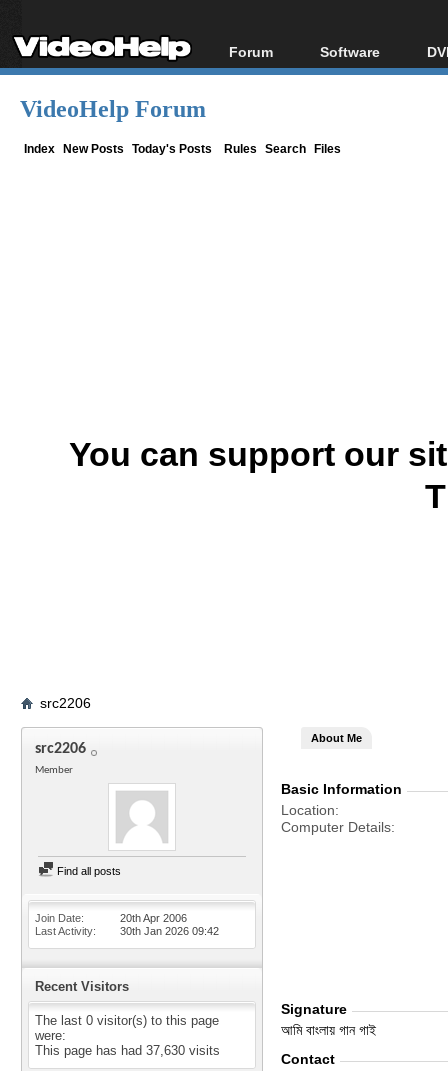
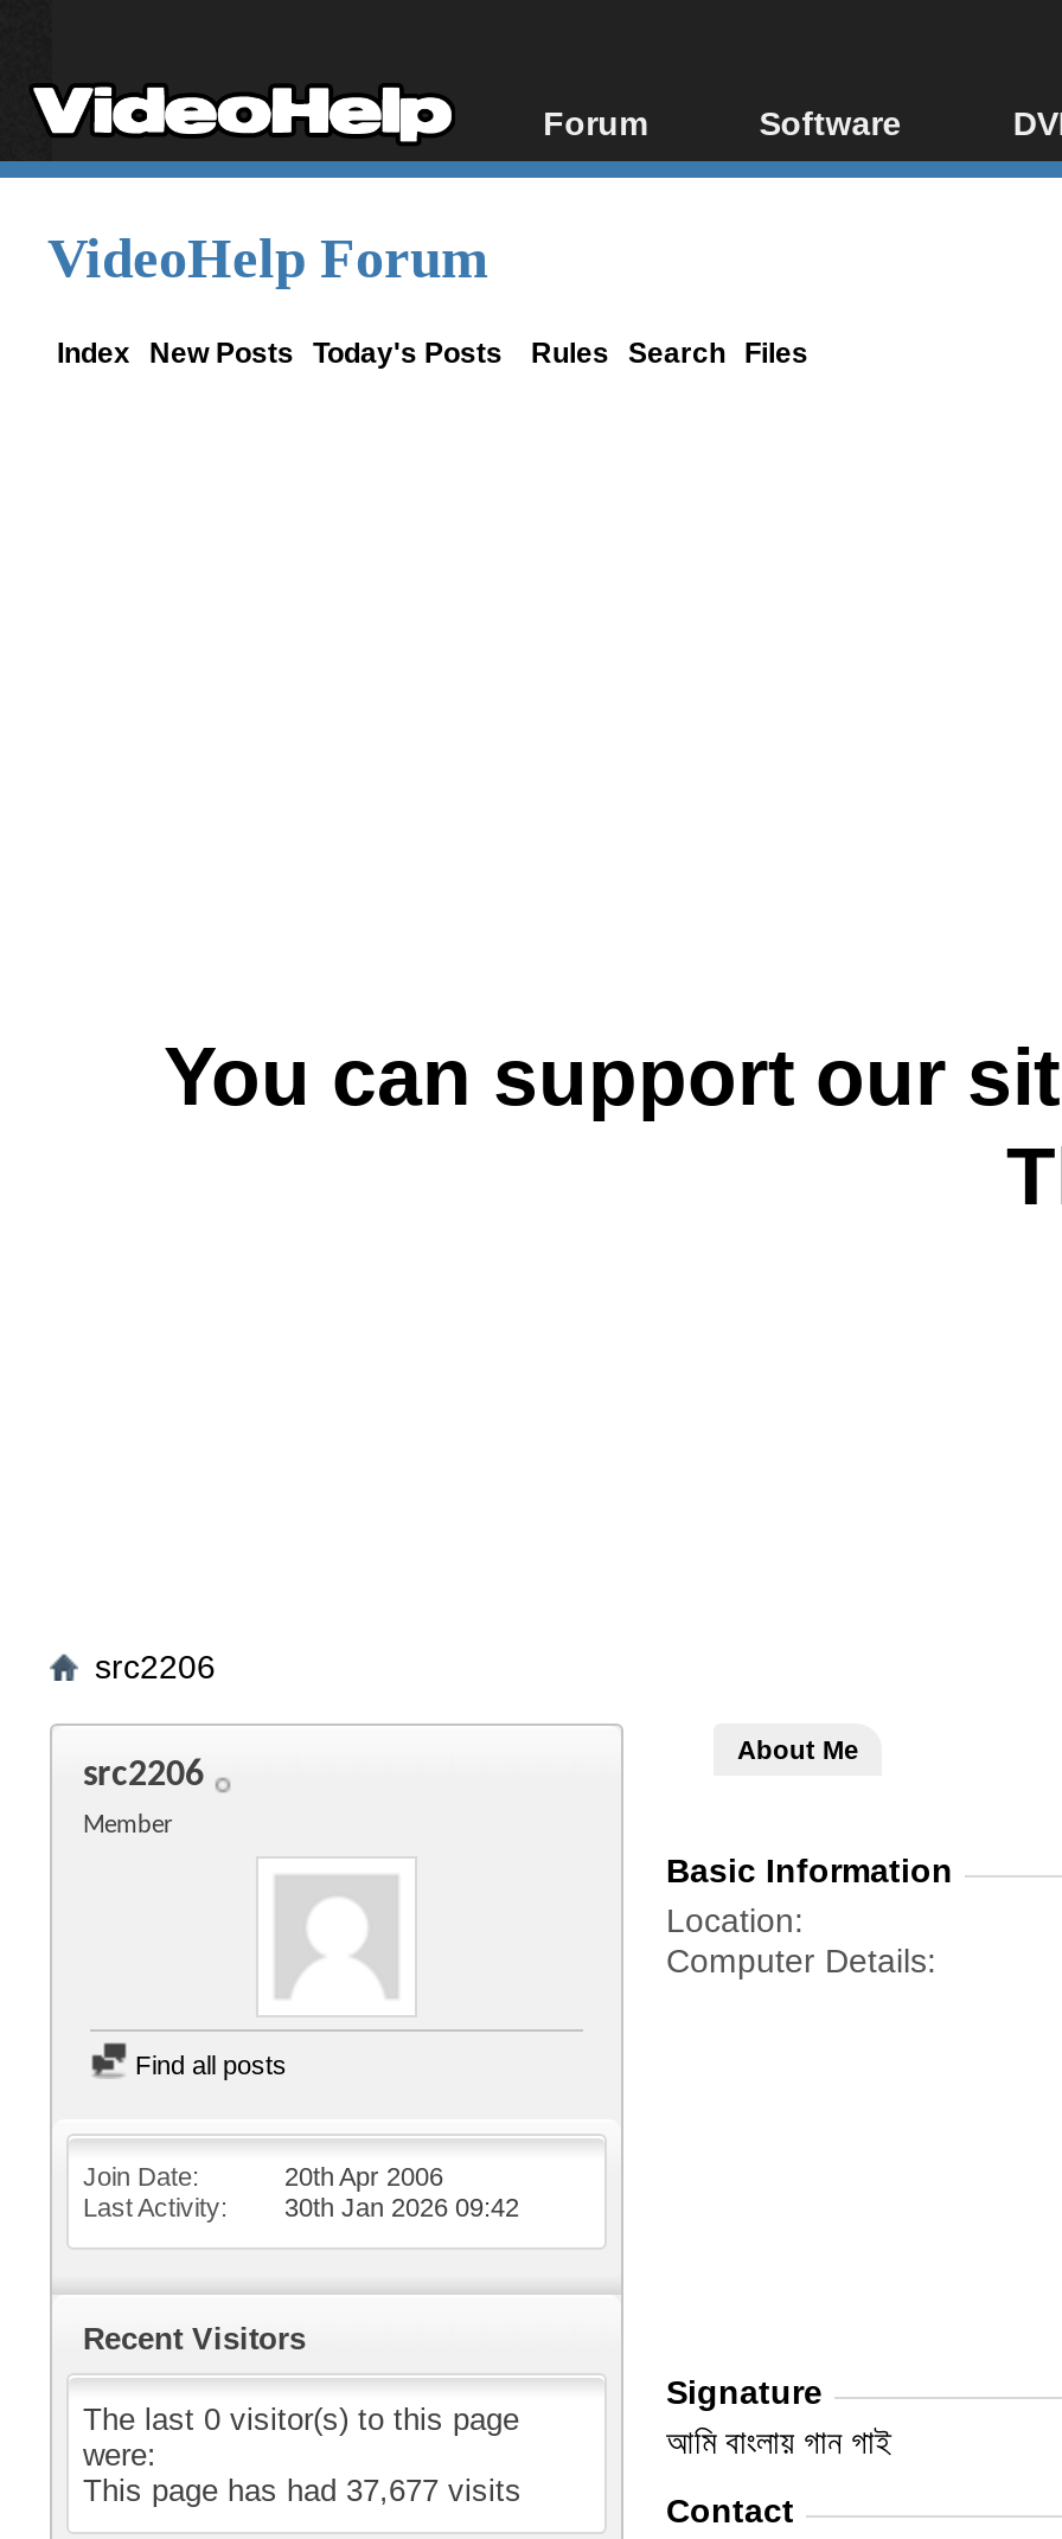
- This page has had 37,630 visits
+ This page has had 37,677 visits
